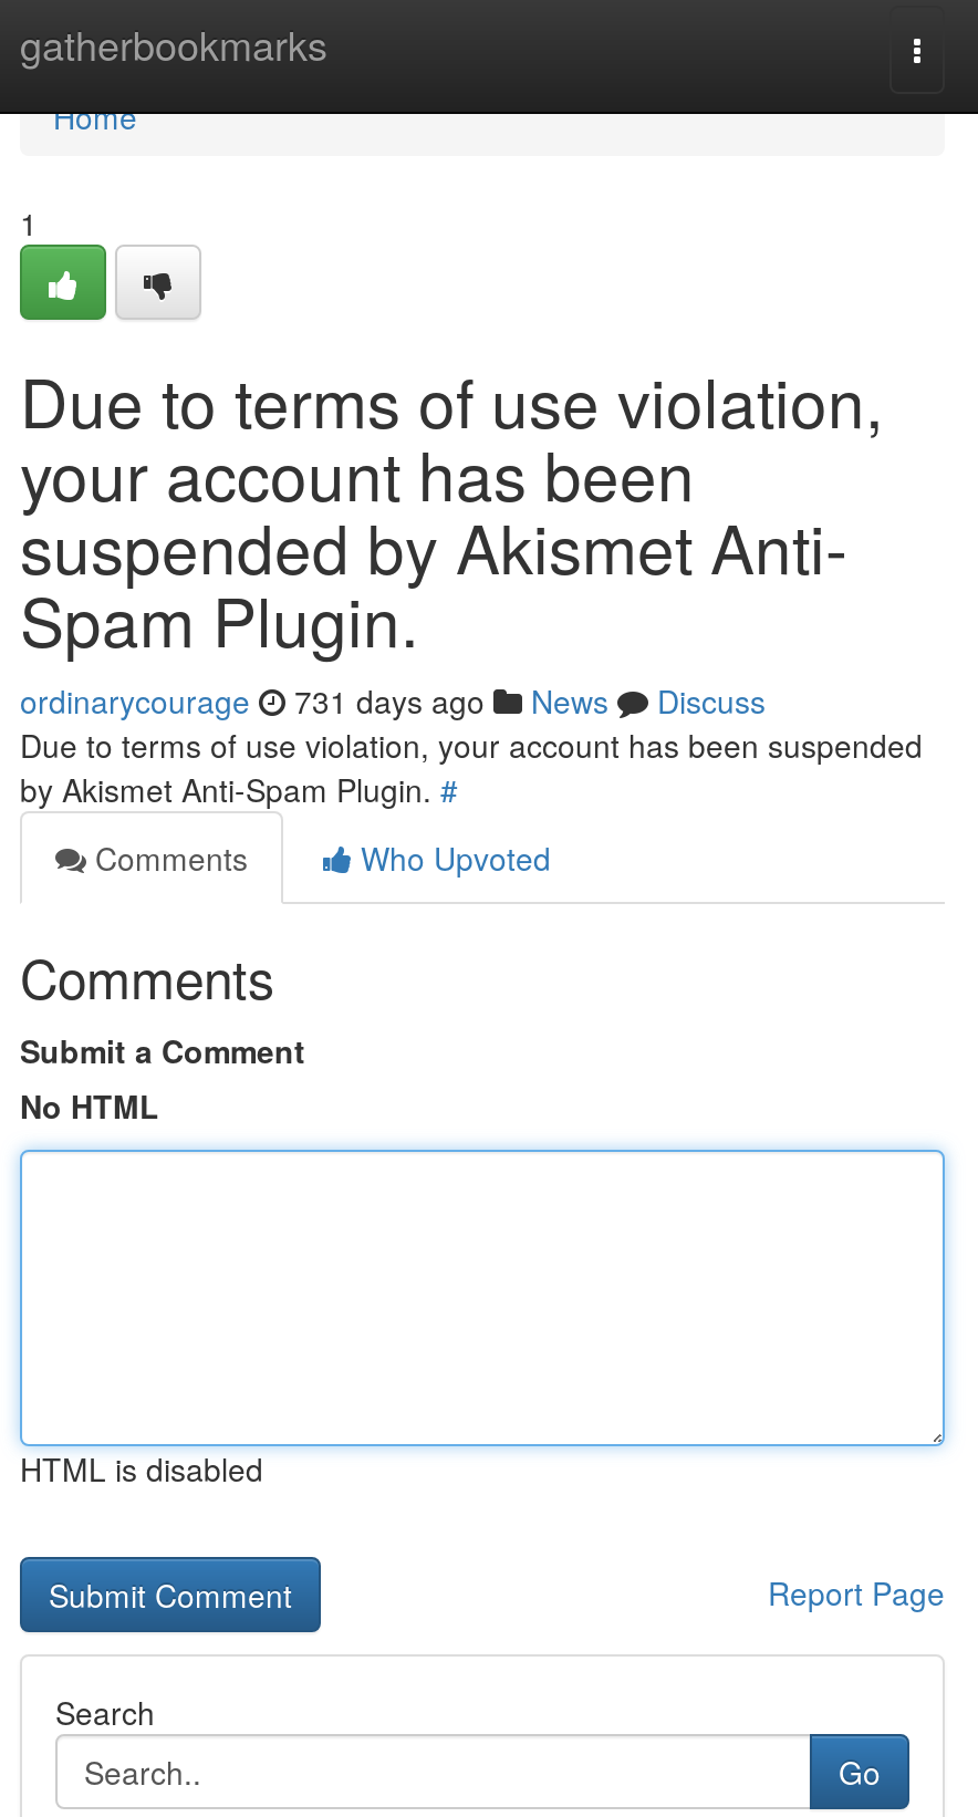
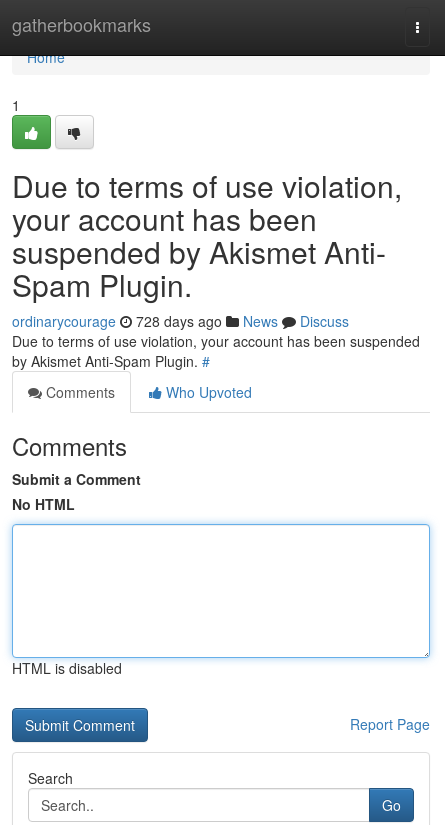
- ordinarycourage 731 days ago News Discuss
+ ordinarycourage 728 days ago News Discuss
